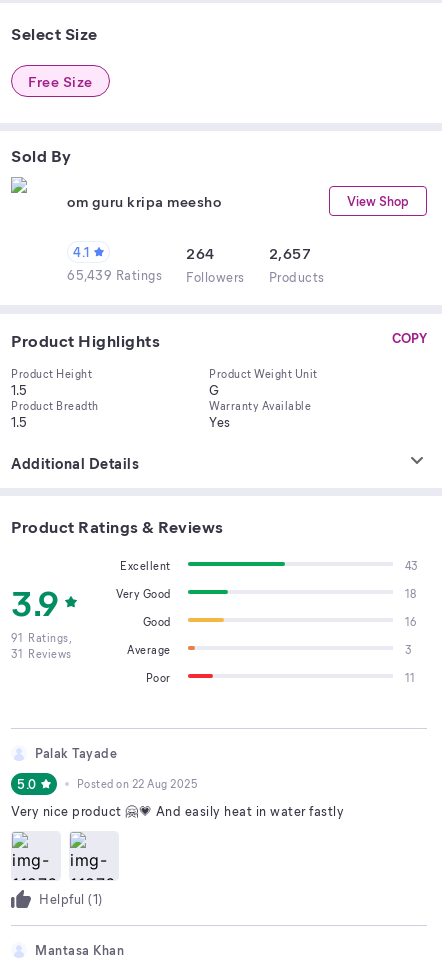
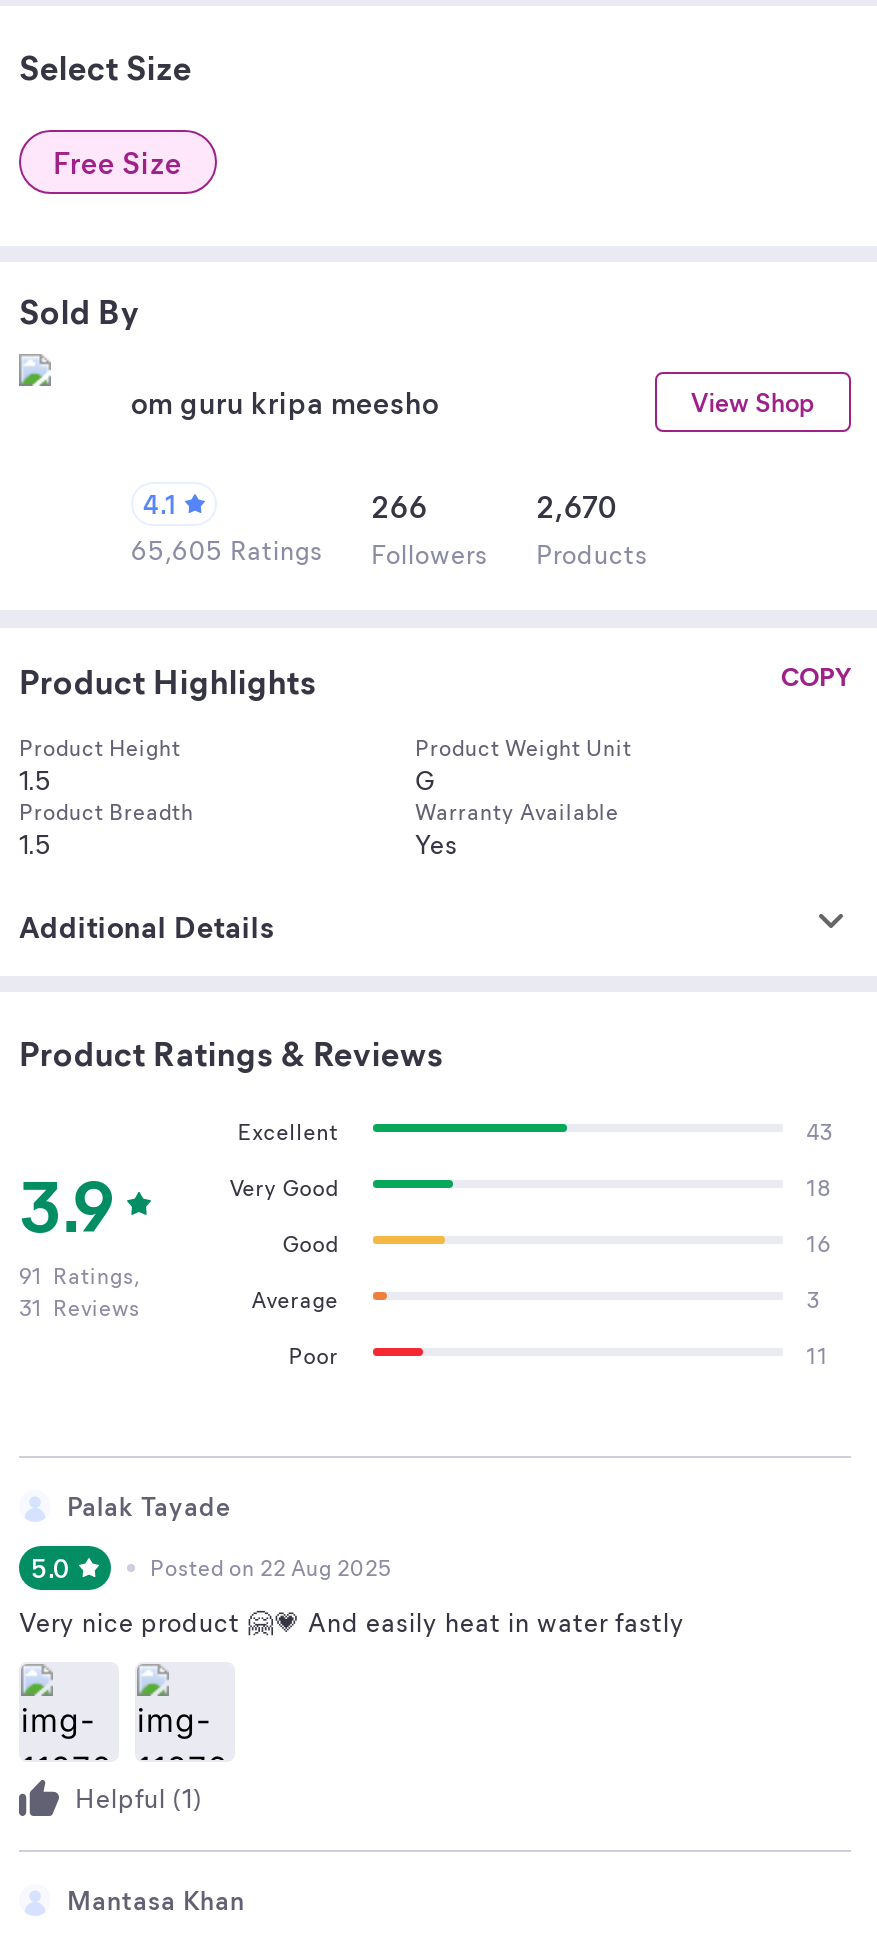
- 264
+ 266

- 2,657
+ 2,670

- 65,439 Ratings Followers Products
+ 65,605 Ratings Followers Products
